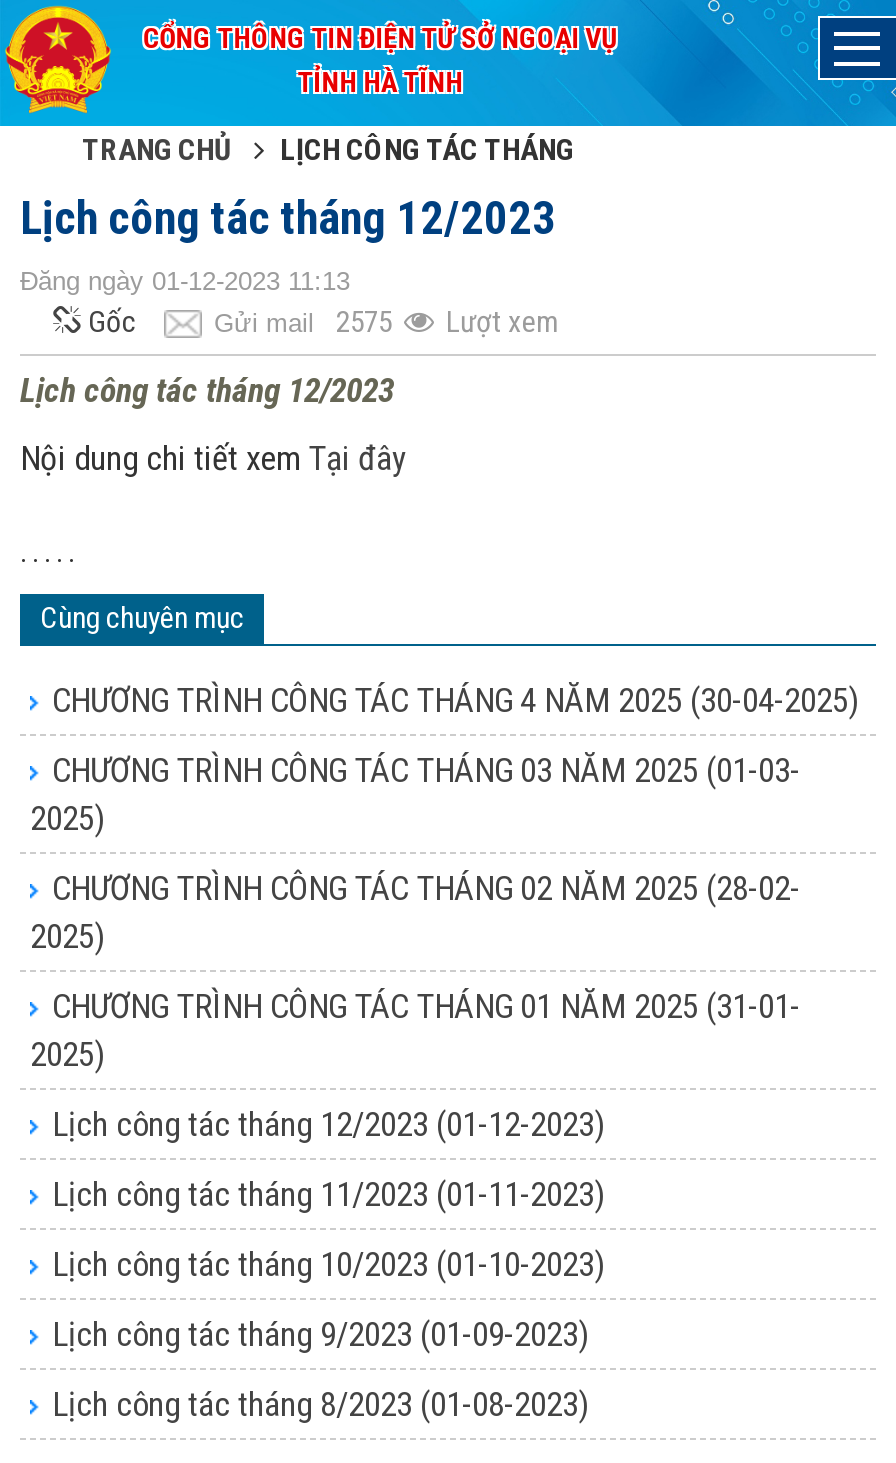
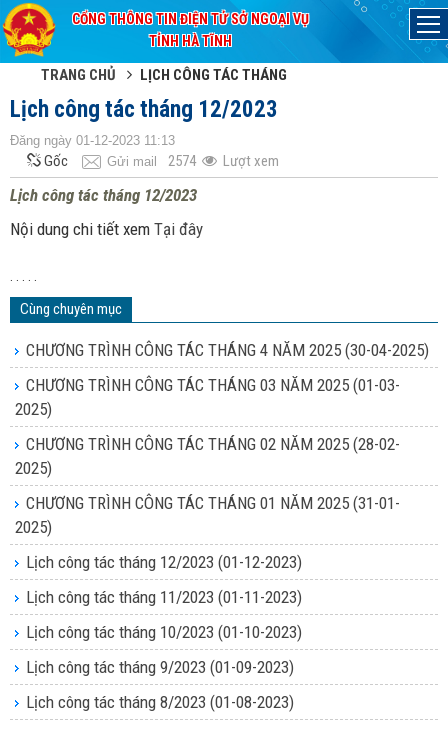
- Gửi mail 2575 Lượt xem
+ Gửi mail 2574 Lượt xem
